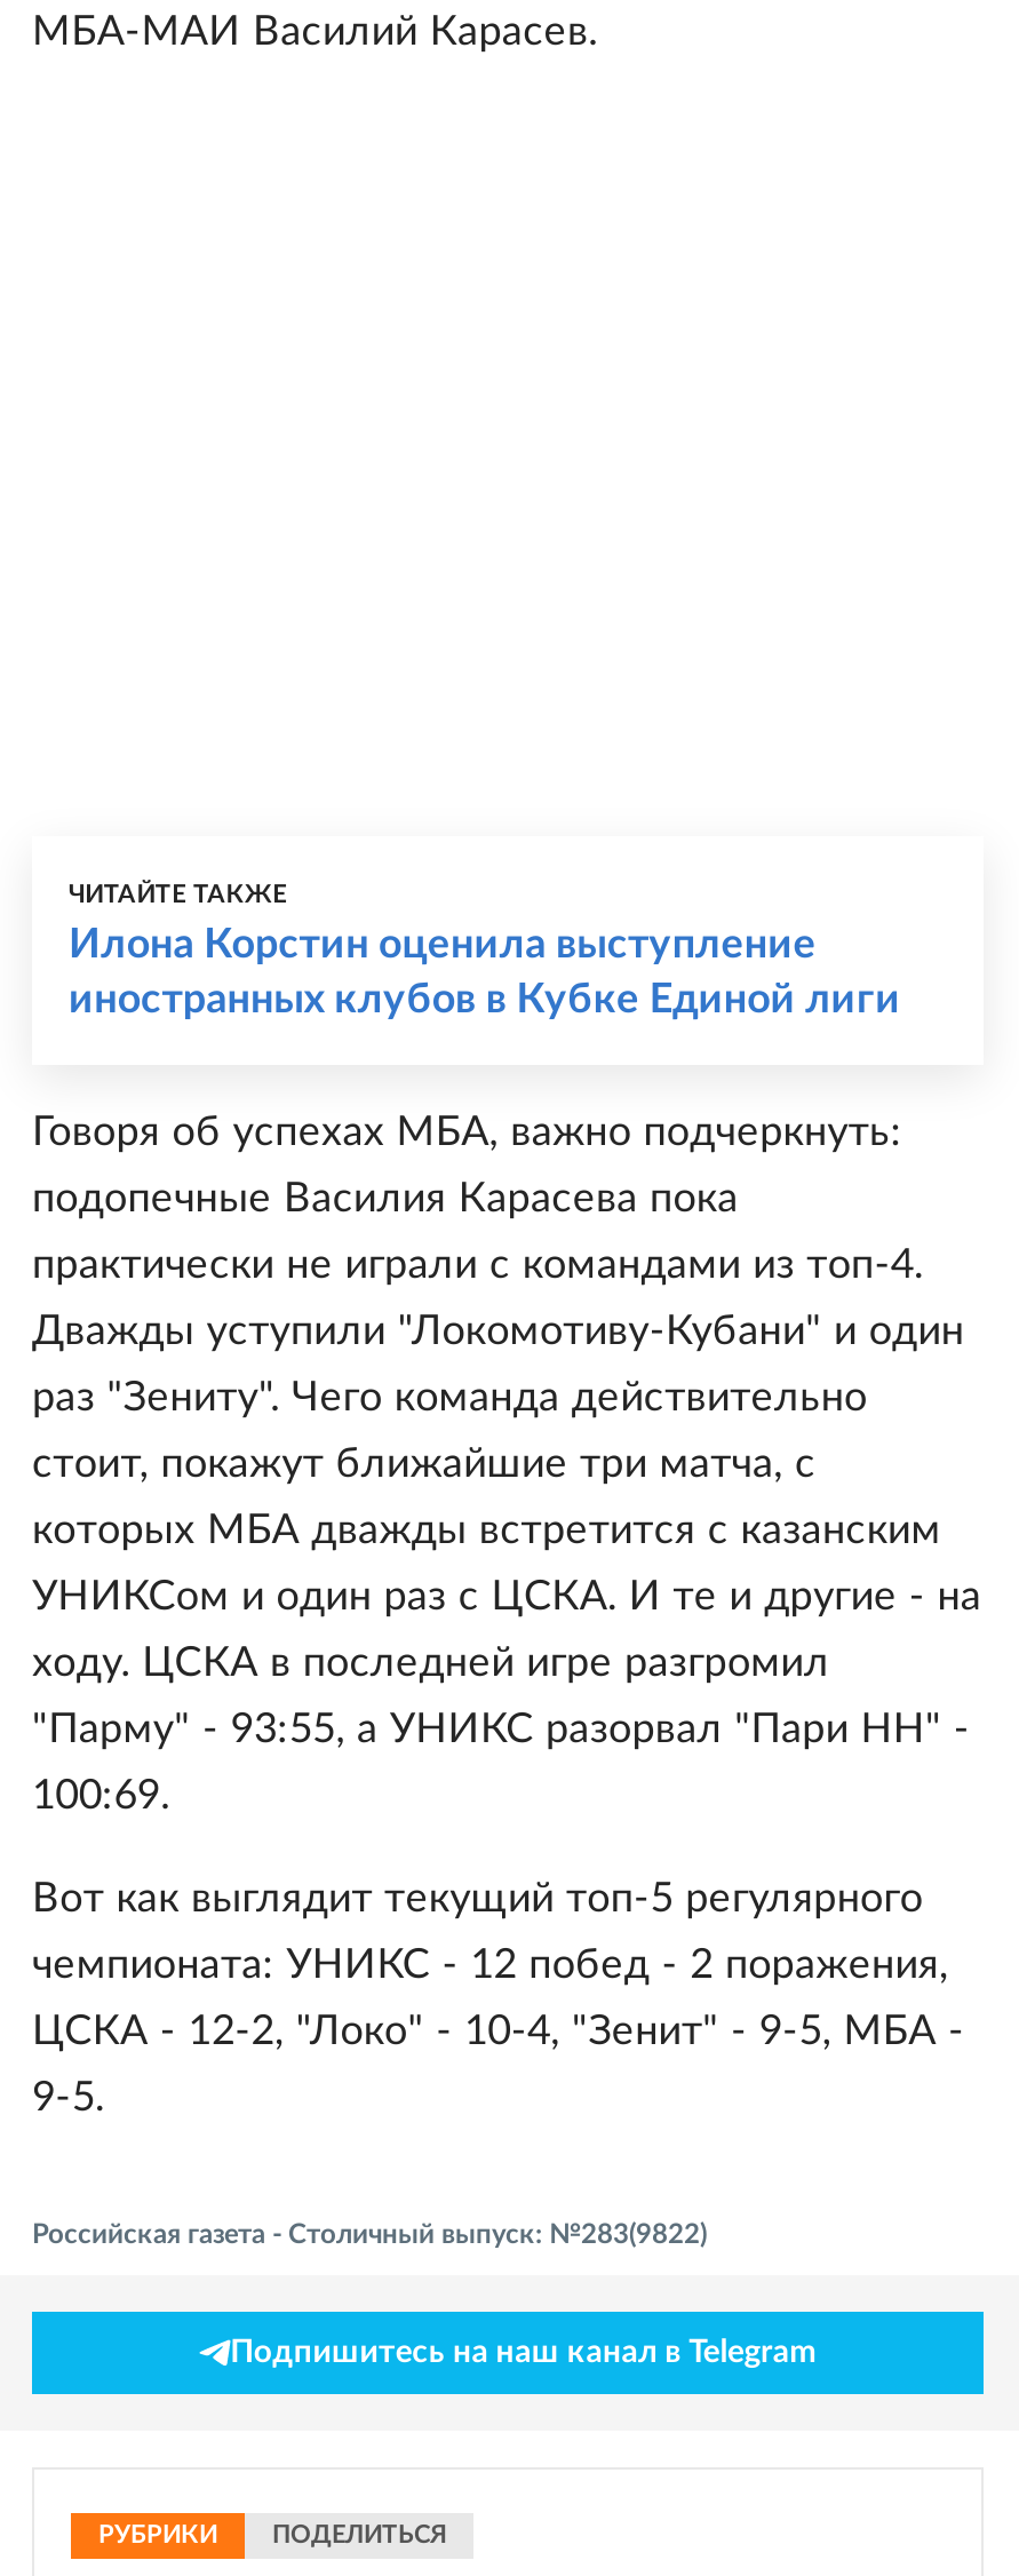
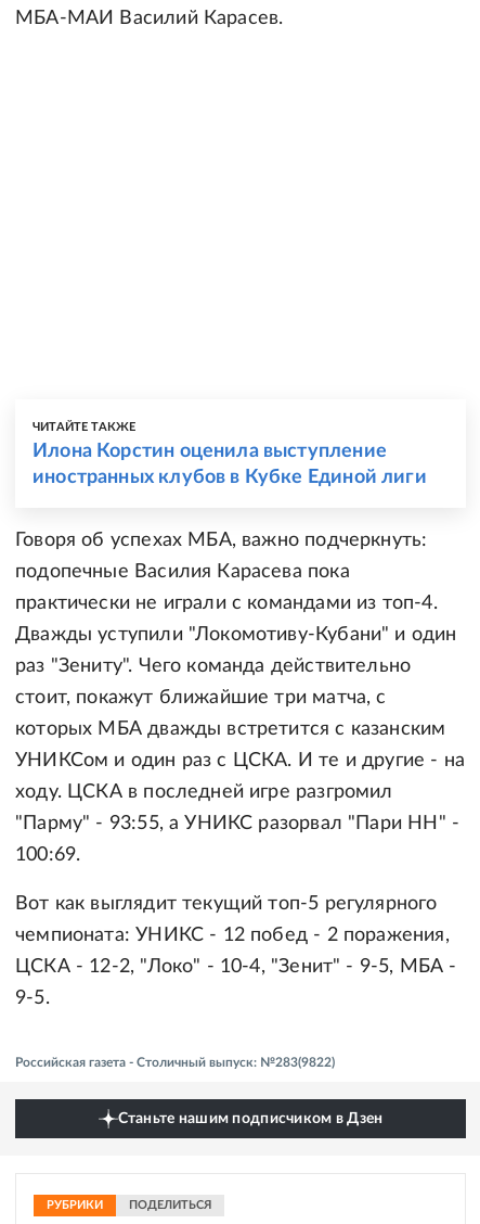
- Подпишитесь на наш канал в Telegram
+ Станьте нашим подписчиком в Дзен
